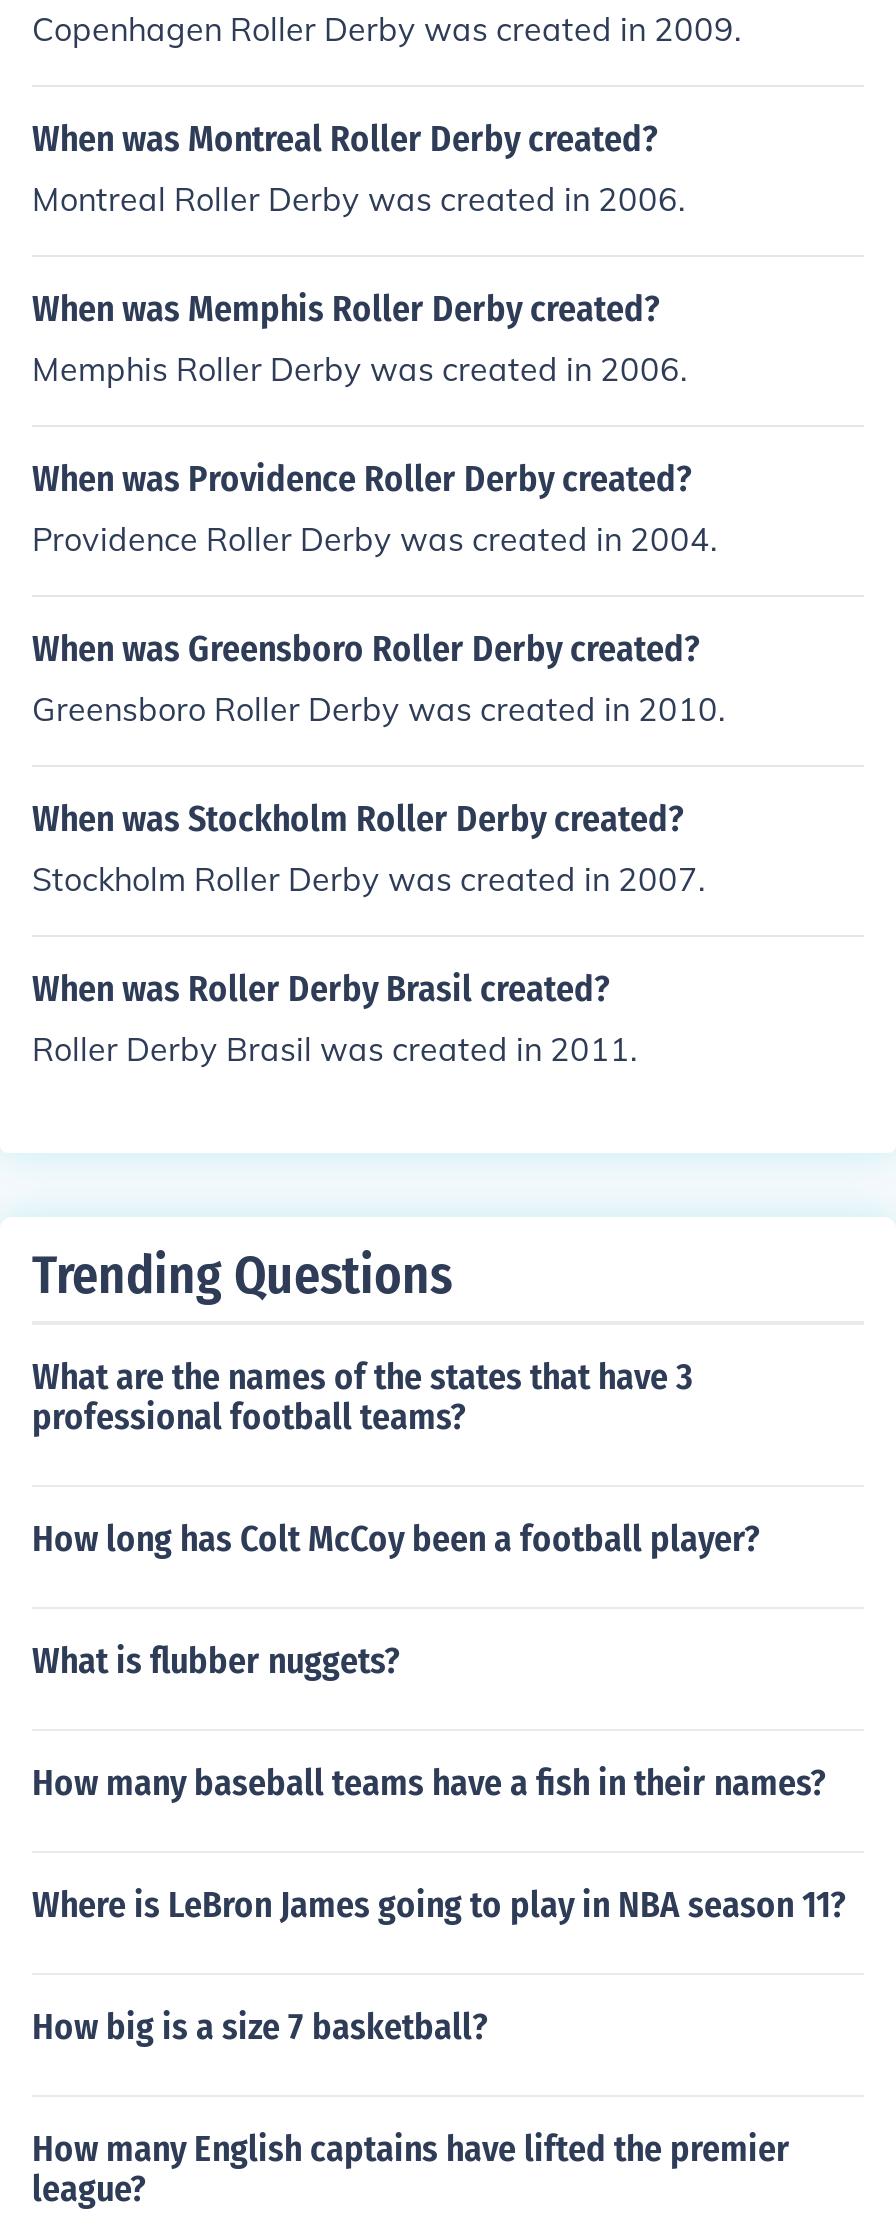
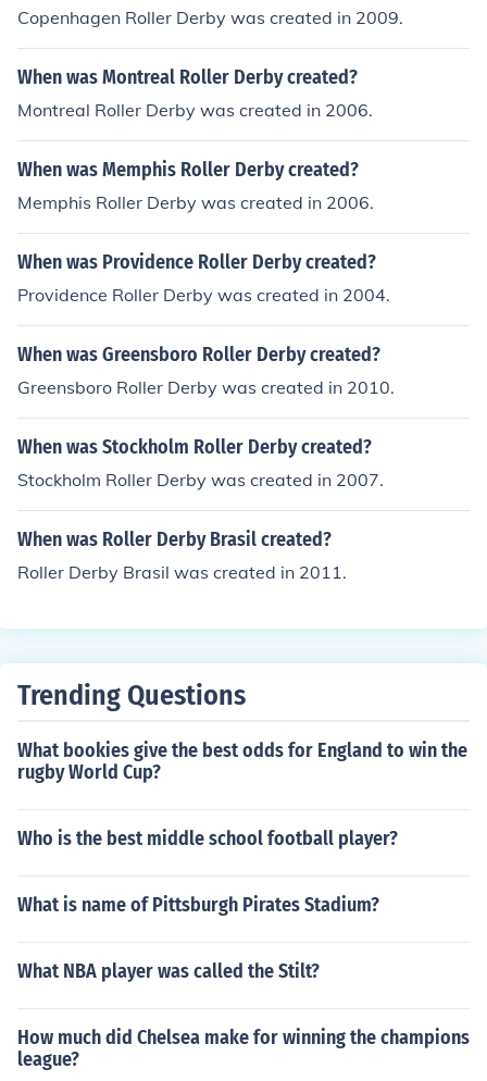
- What are the names of the states that have 3
- professional football teams?
- How long has Colt McCoy been a football player?
- What is flubber nuggets?
- How many baseball teams have a fish in their names?
- Where is LeBron James going to play in NBA season 11?
- How big is a size 7 basketball?
- How many English captains have lifted the premier
+ What bookies give the best odds for England to win the
+ rugby World Cup?
+ Who is the best middle school football player?
+ What is name of Pittsburgh Pirates Stadium?
+ What NBA player was called the Stilt?
+ How much did Chelsea make for winning the champions
